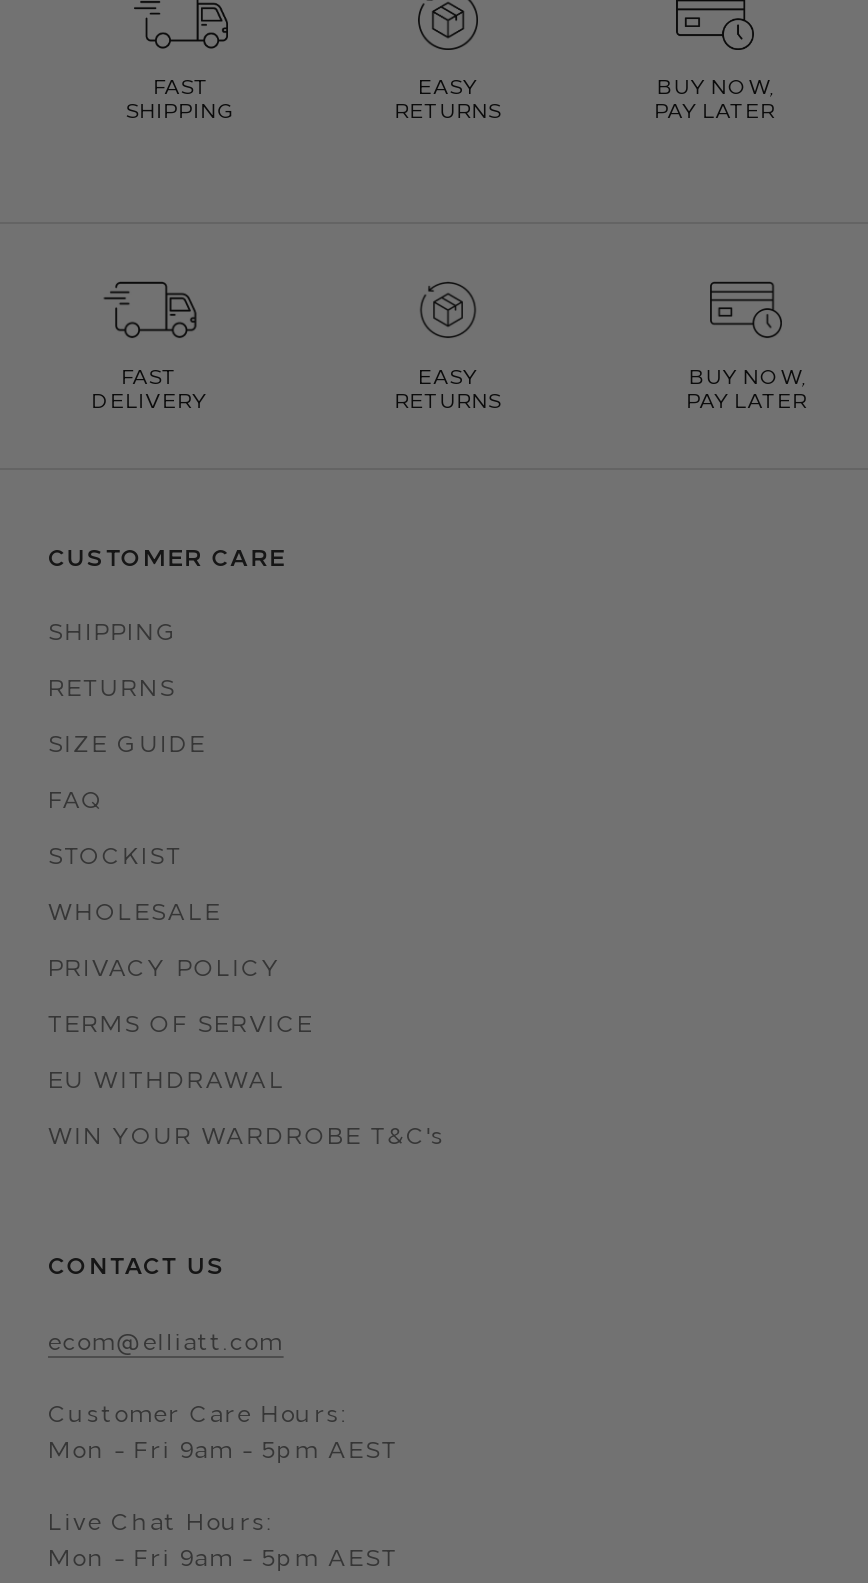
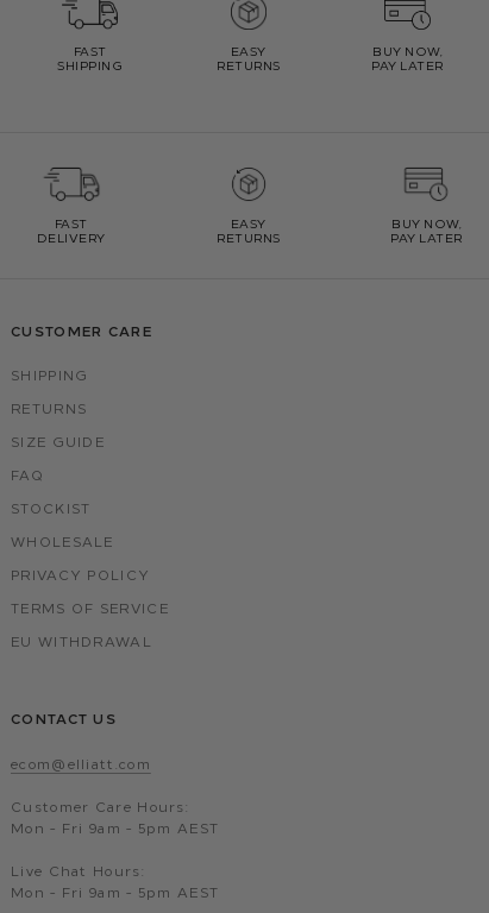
- WIN YOUR WARDROBE T&C's
